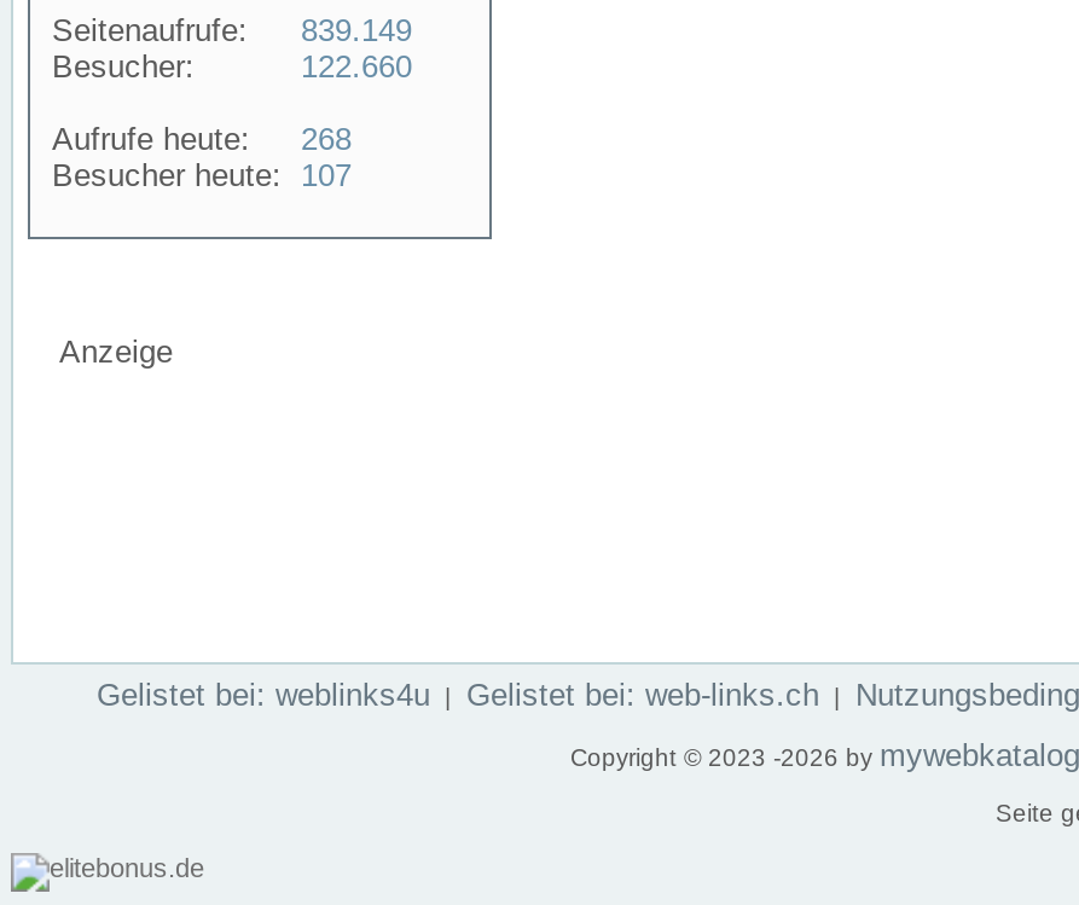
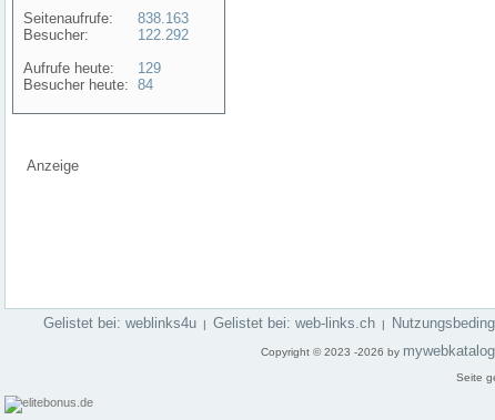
- Seitenaufrufe: 839.149
+ Seitenaufrufe: 838.163

- 122.660
+ 122.292

- Aufrufe heute: 268
+ Aufrufe heute: 129

- Besucher heute: 107
+ Besucher heute: 84
